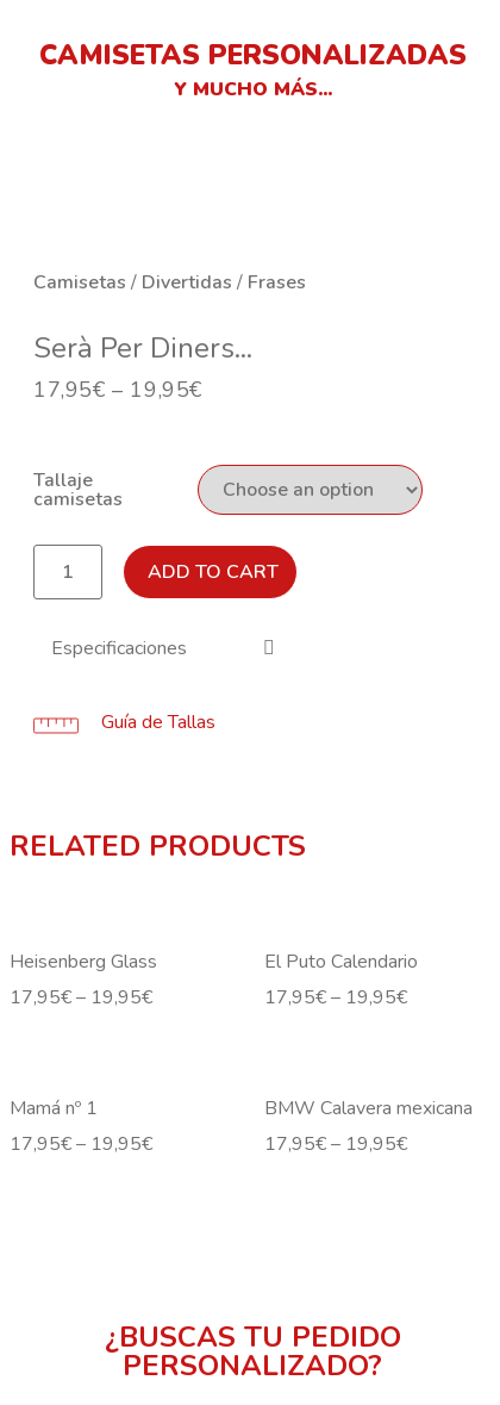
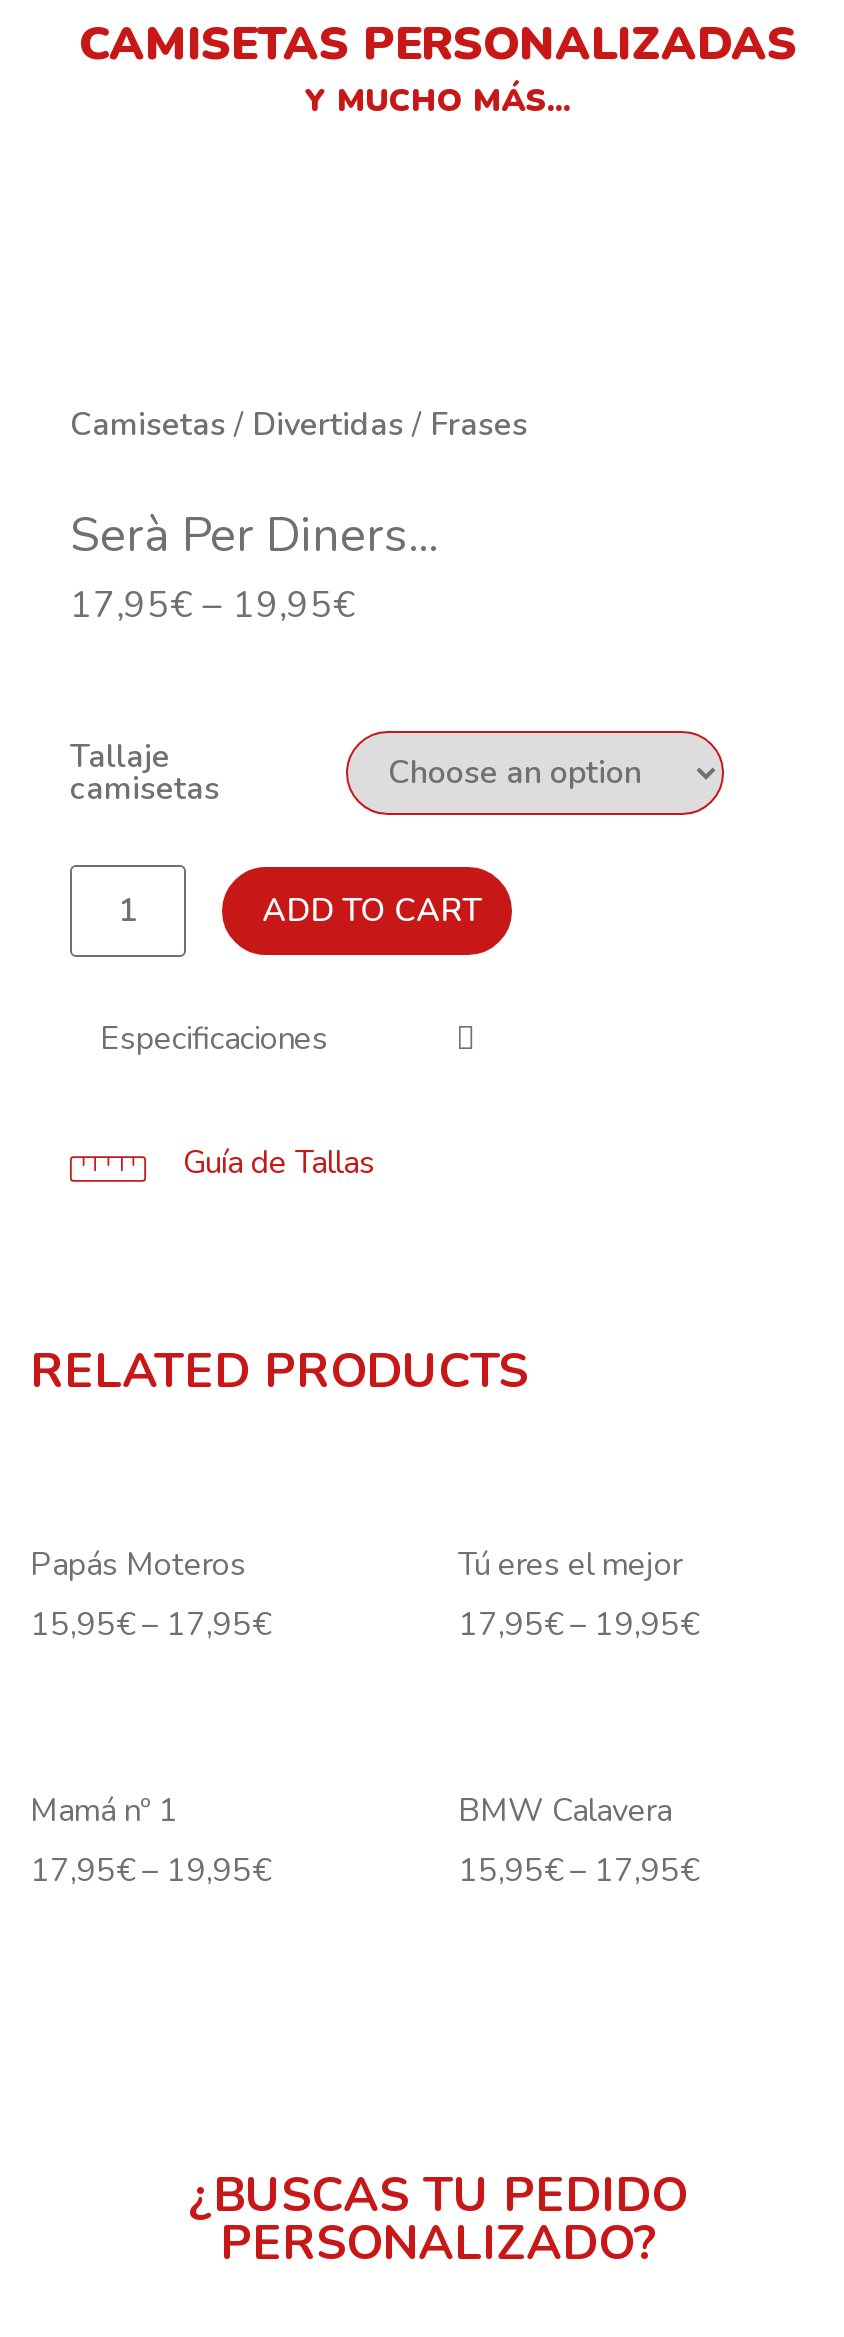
- Heisenberg Glass
- 17,95€– 19,95€
+ Papás Moteros
+ 15,95€– 17,95€

- El Puto Calendario
+ Tú eres el mejor

- BMW Calavera mexicana
- 17,95€– 19,95€
+ BMW Calavera
+ 15,95€– 17,95€
